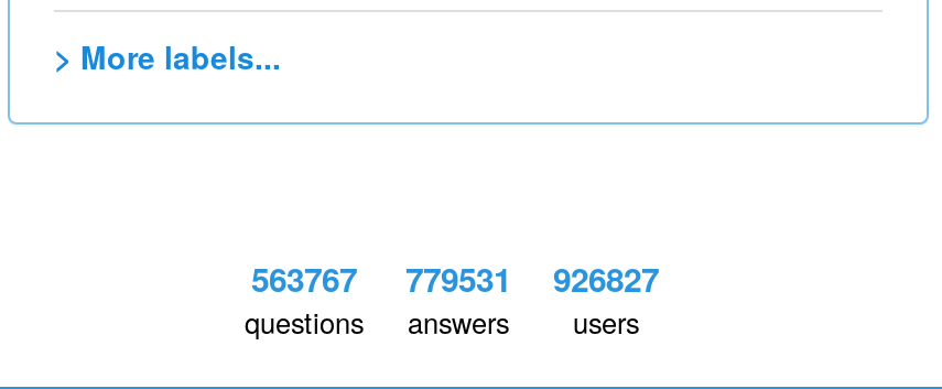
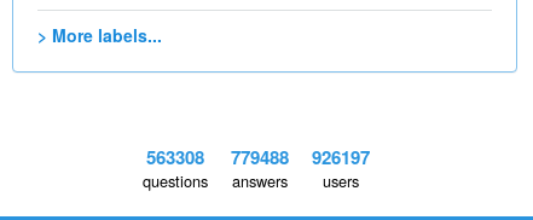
- 563767
+ 563308

- 779531
+ 779488

- 926827
+ 926197
